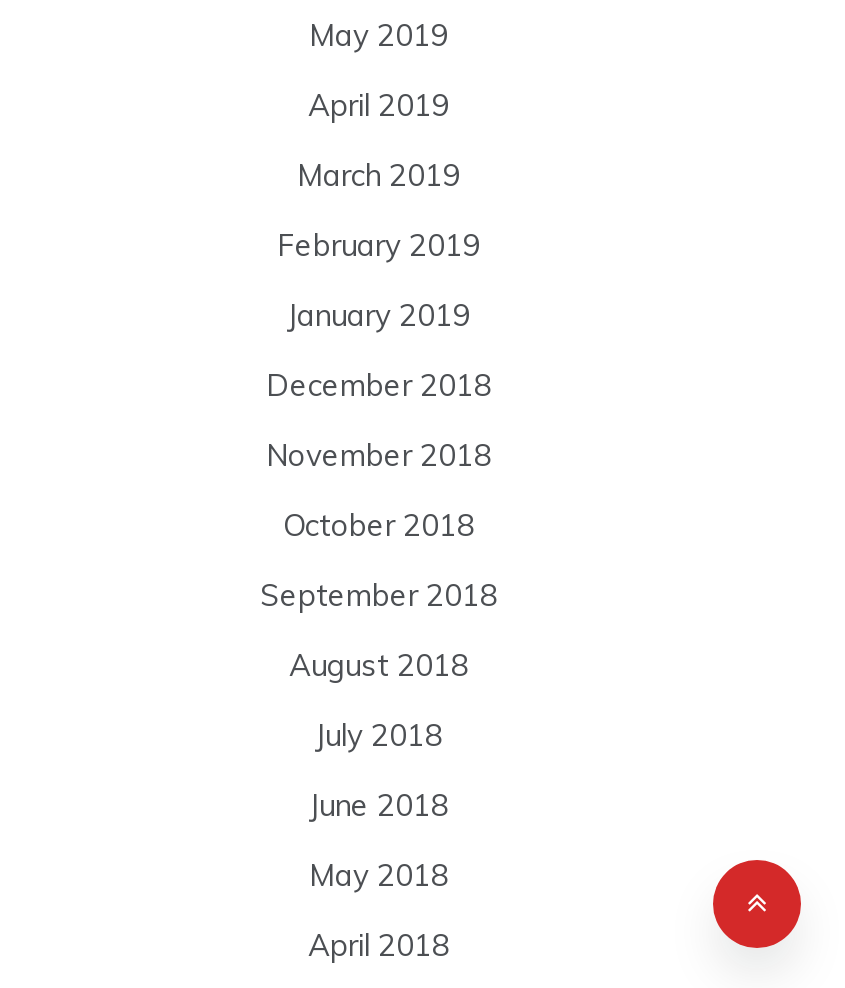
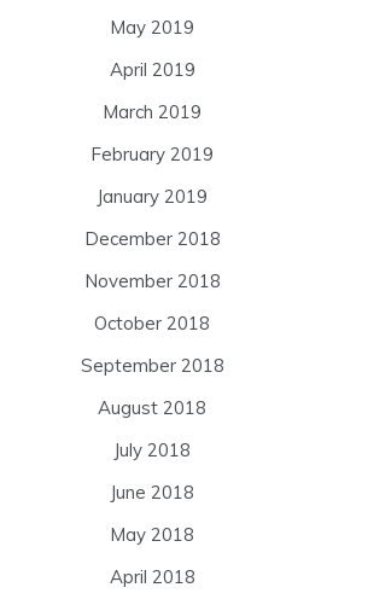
- [image]
